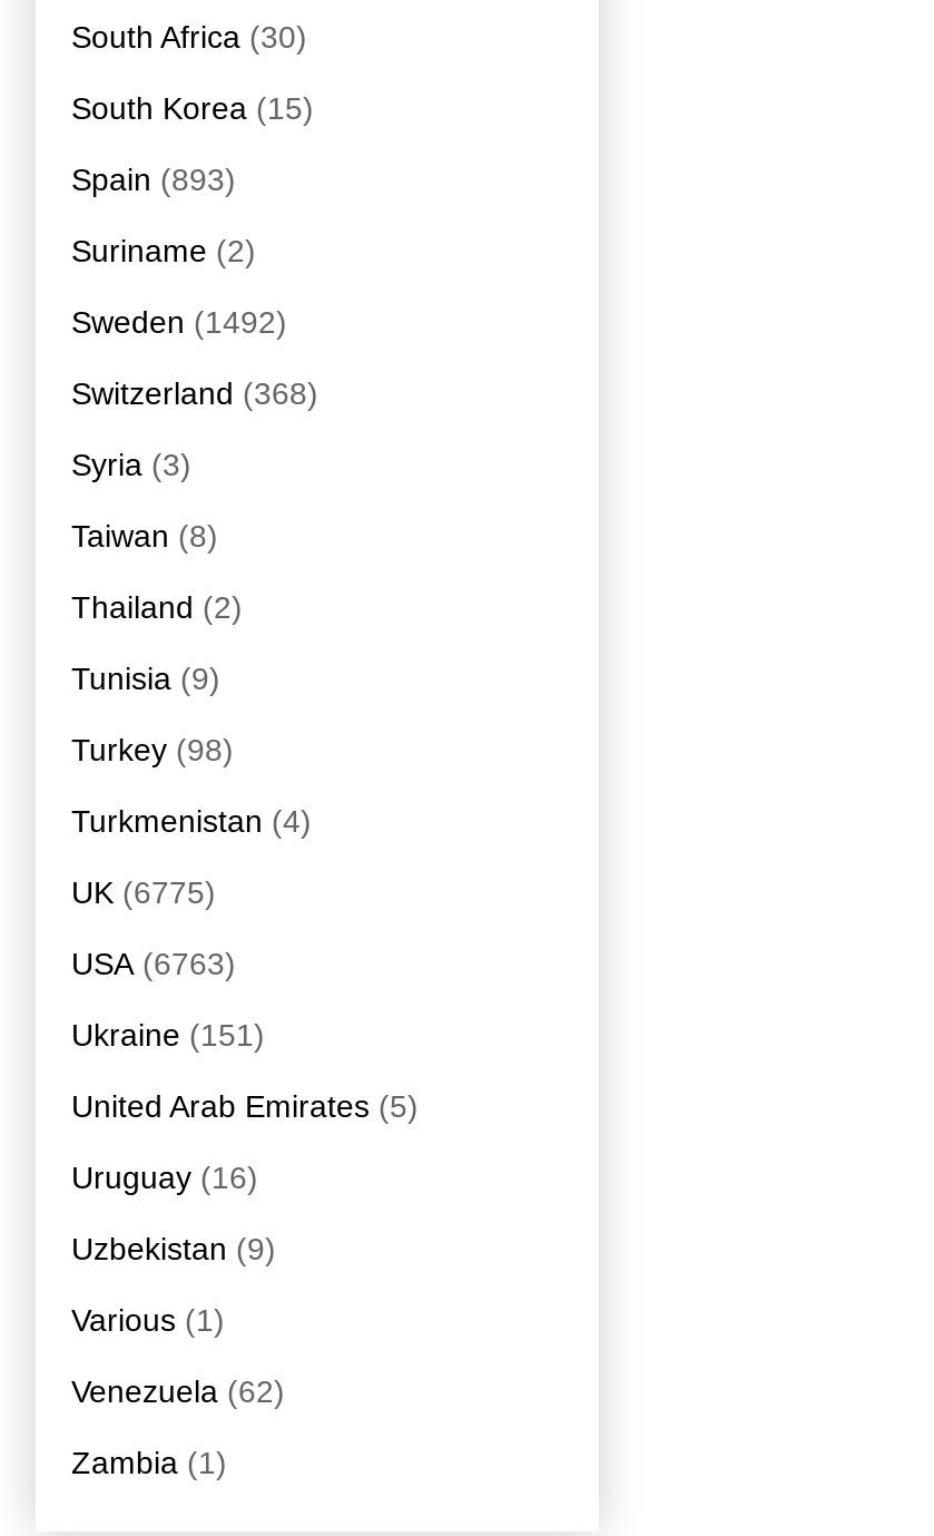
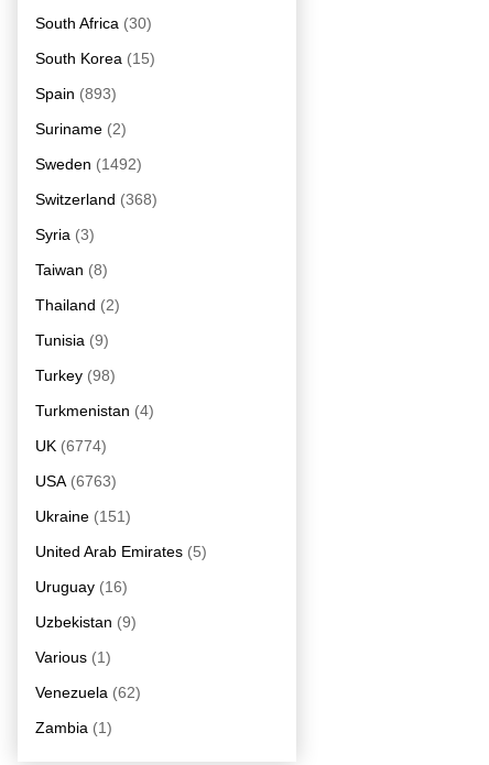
- UK (6775)
+ UK (6774)
